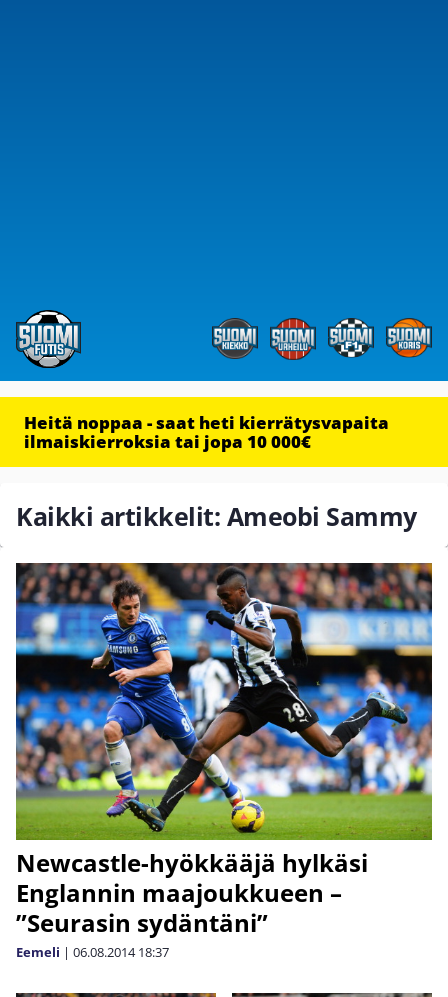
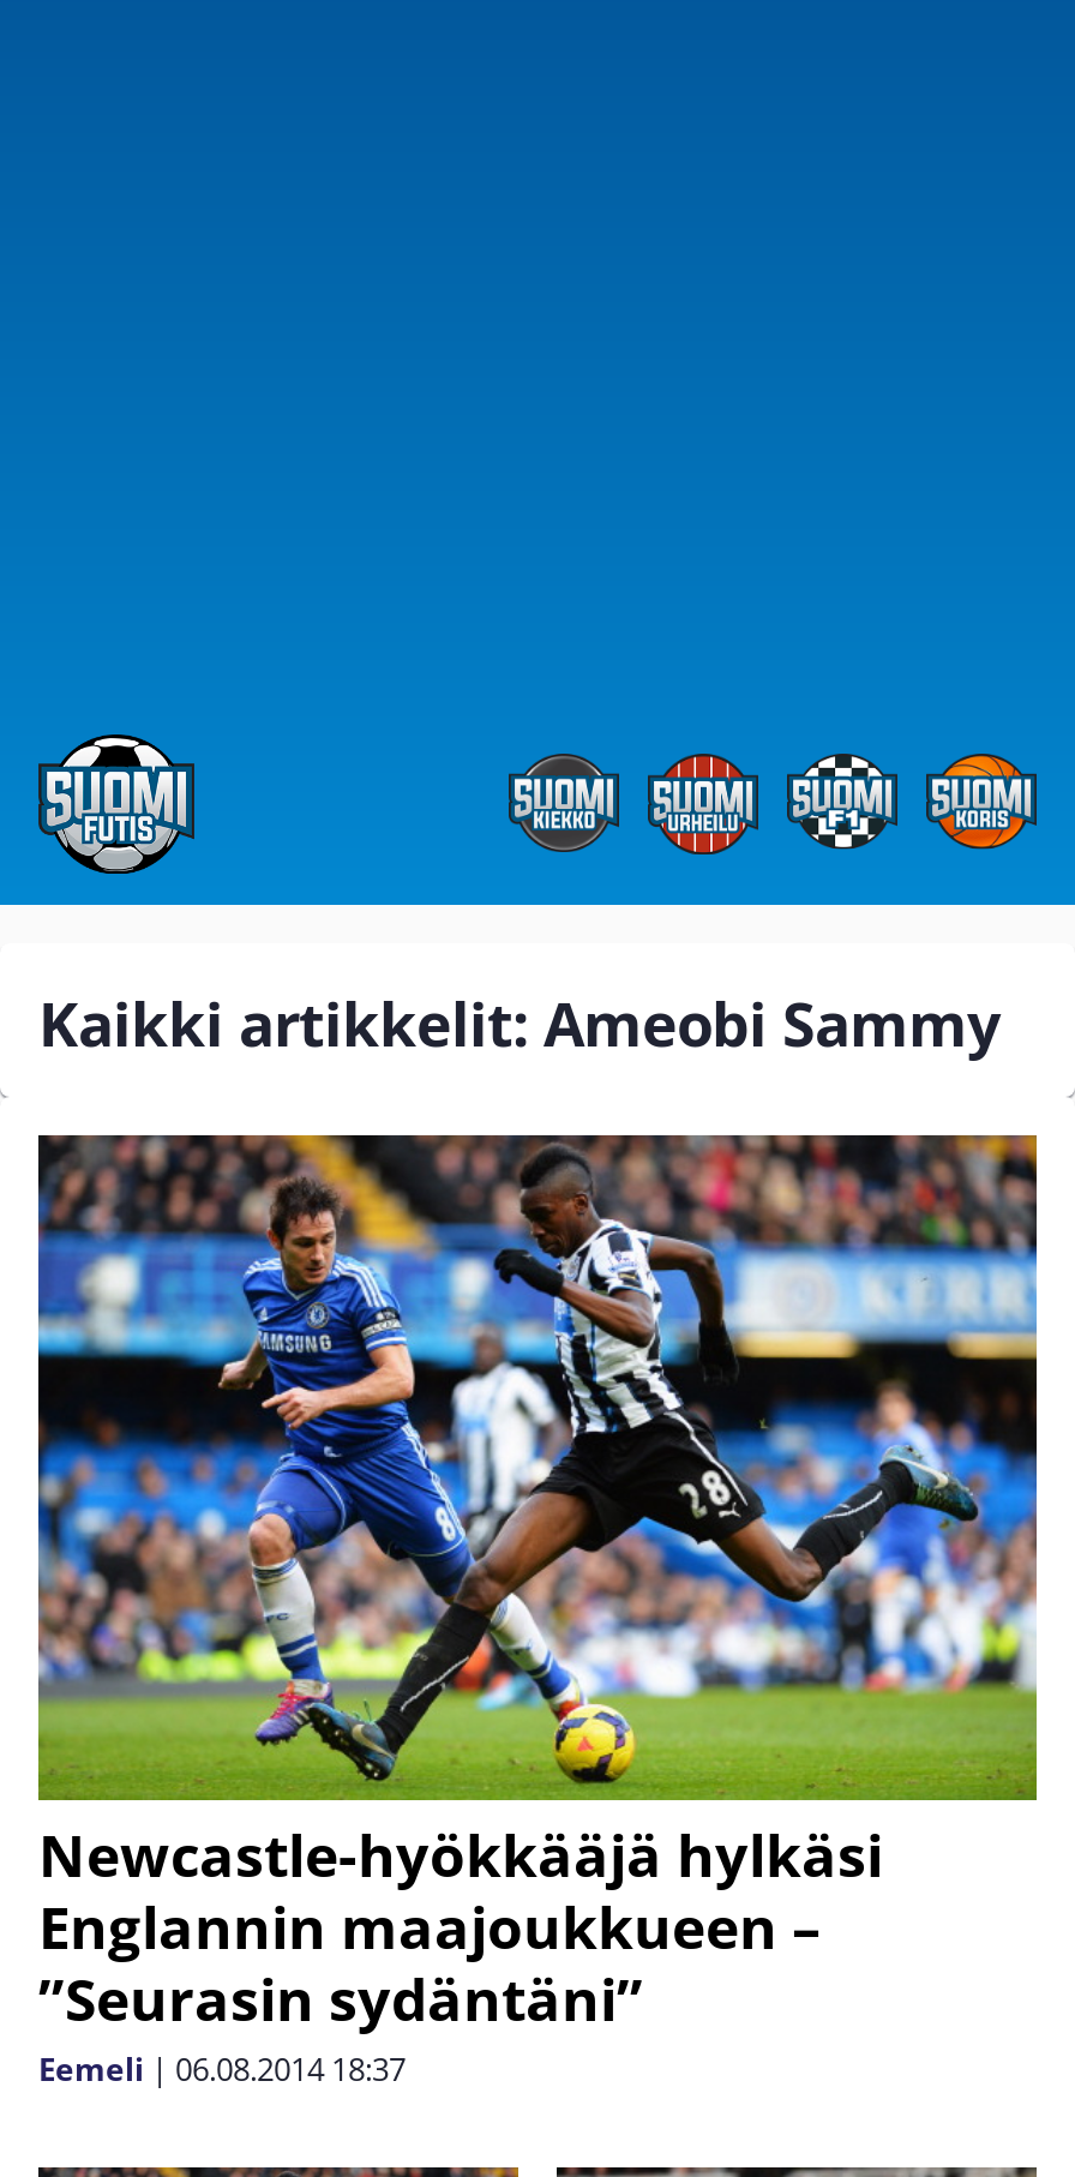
- Heitä noppaa - saat heti kierrätysvapaita
- ilmaiskierroksia tai jopa 10 000€
